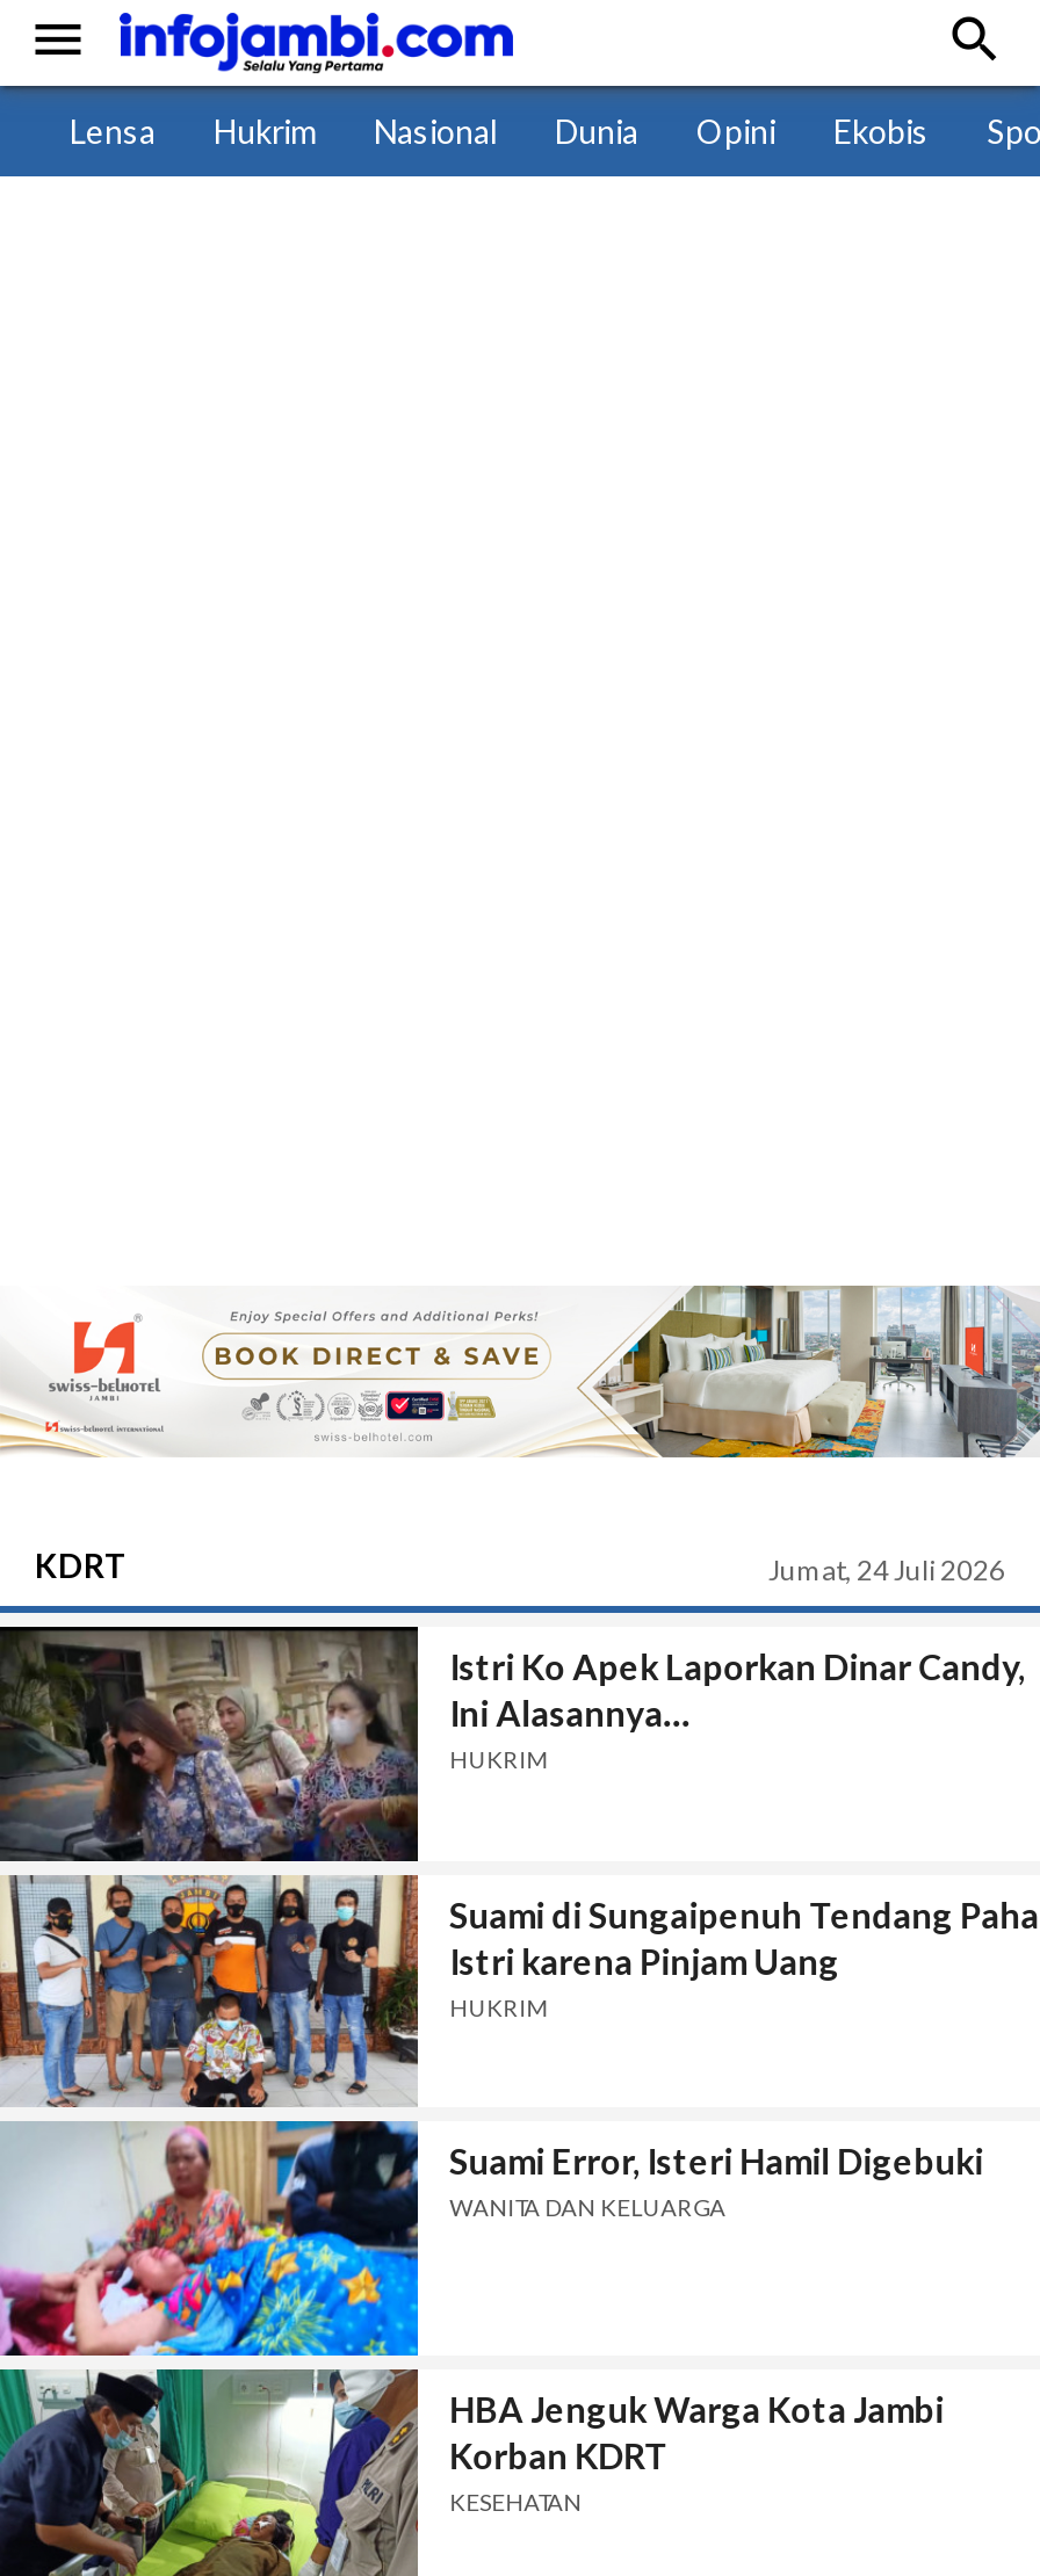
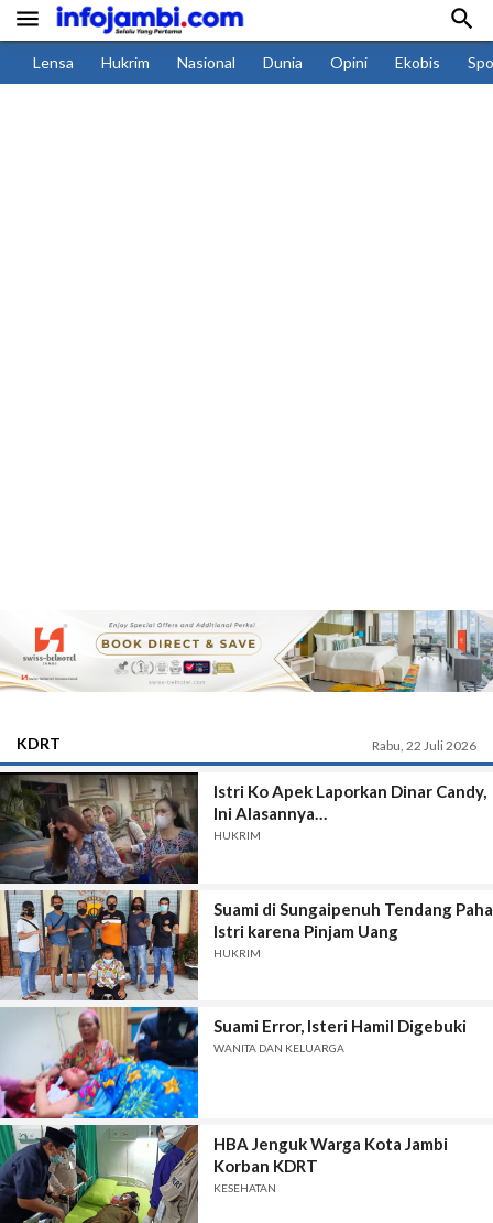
- Jumat, 24 Juli 2026
+ Rabu, 22 Juli 2026
